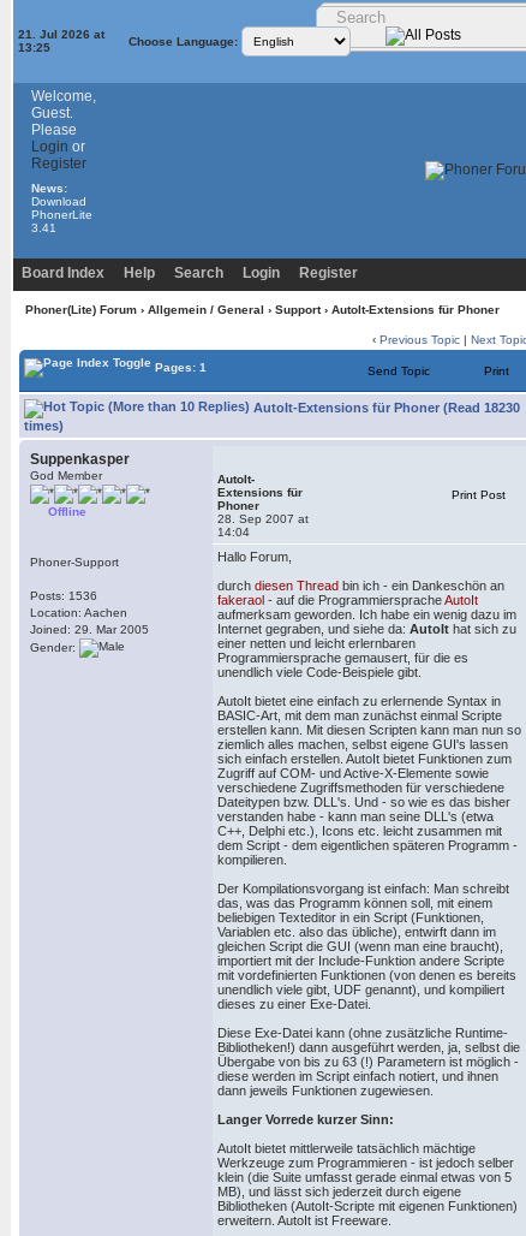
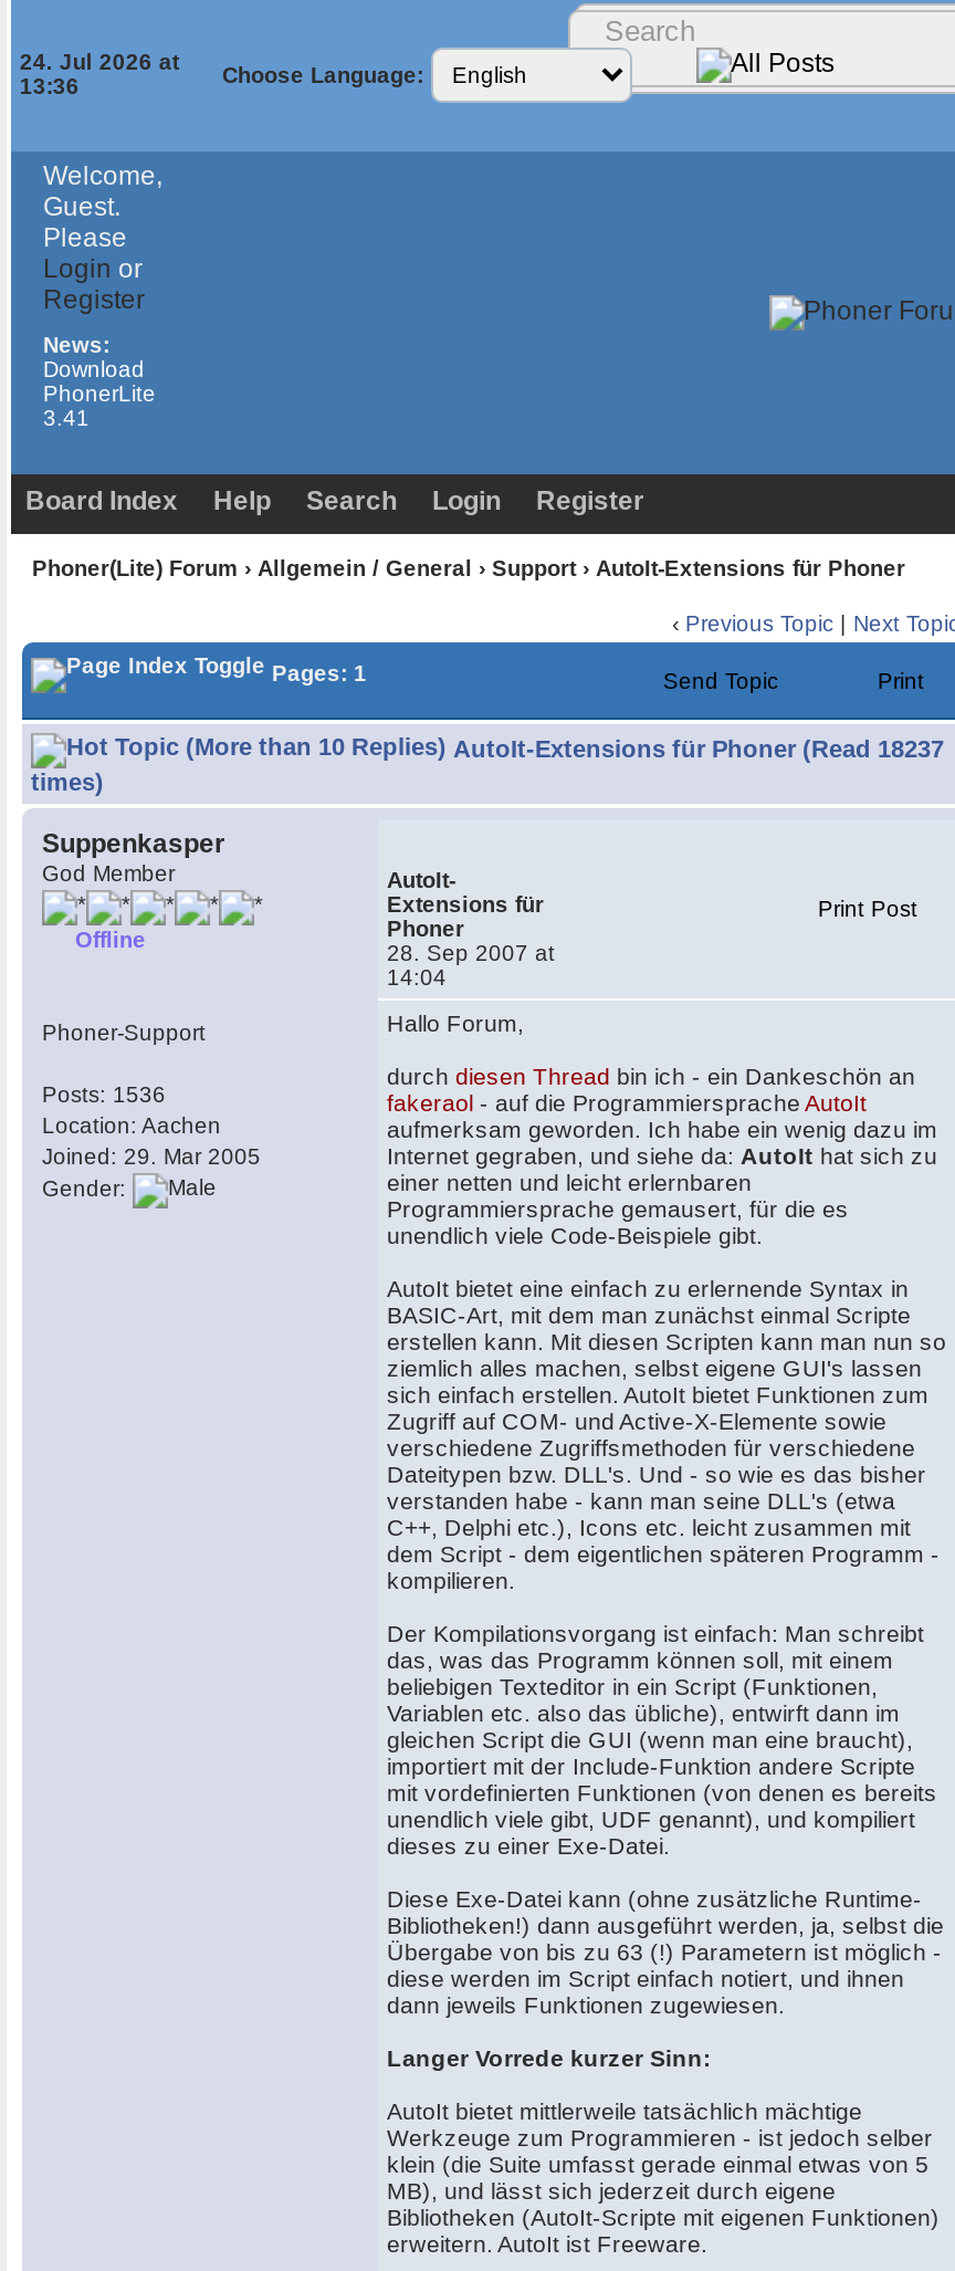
- 21. Jul 2026 at
+ 24. Jul 2026 at

- 13:25
+ 13:36

- AutoIt-Extensions für Phoner (Read 18230
+ AutoIt-Extensions für Phoner (Read 18237
